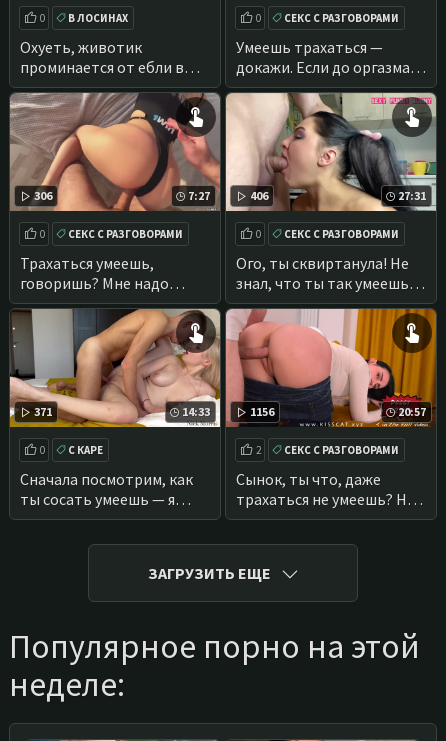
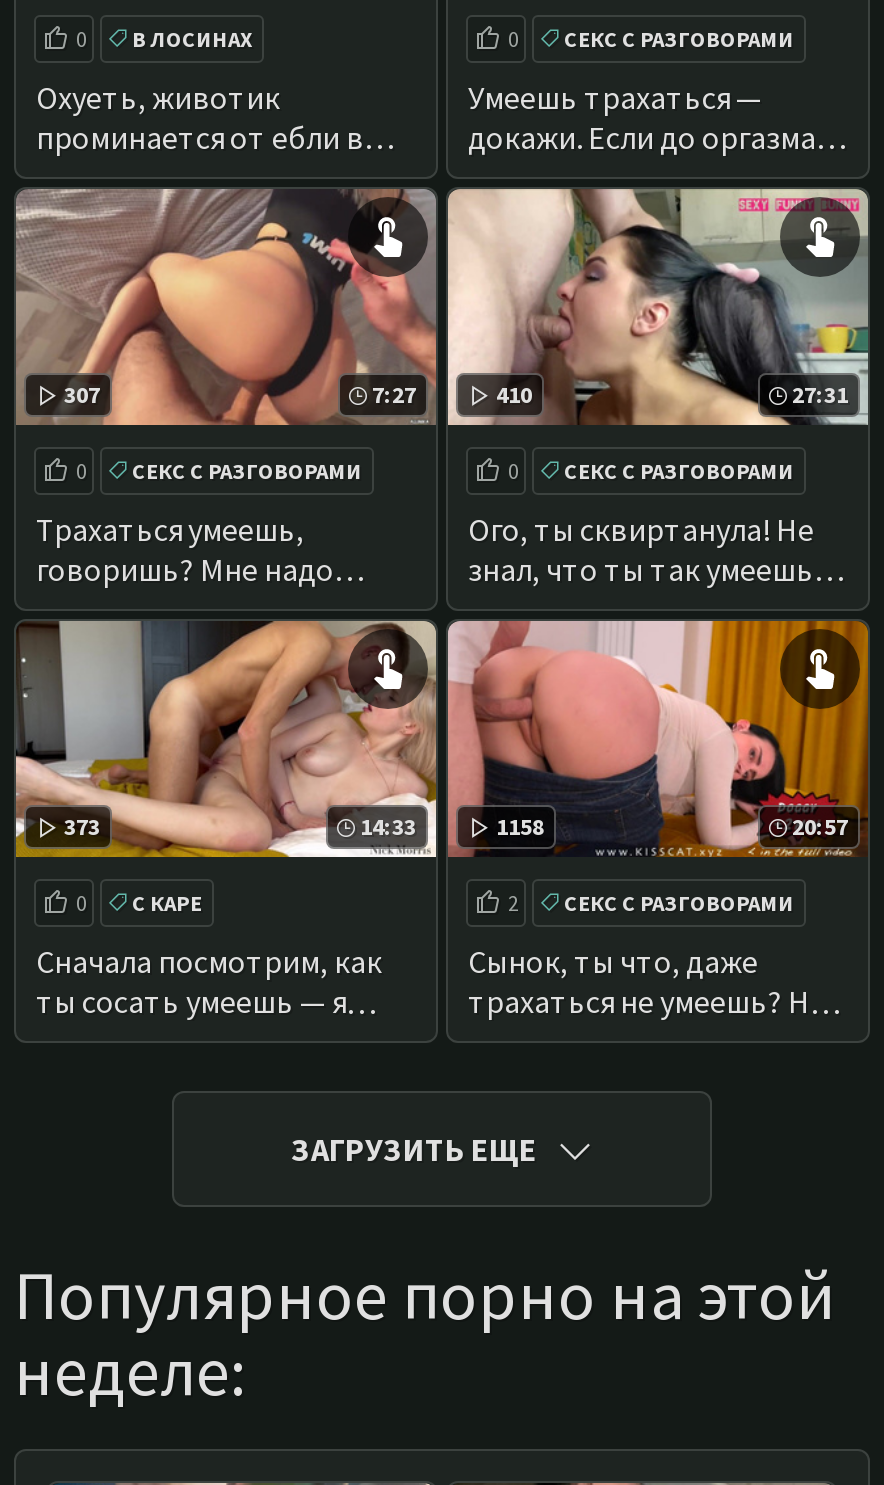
- 306
+ 307

- 406
+ 410

- 371
+ 373

- 1156
+ 1158
